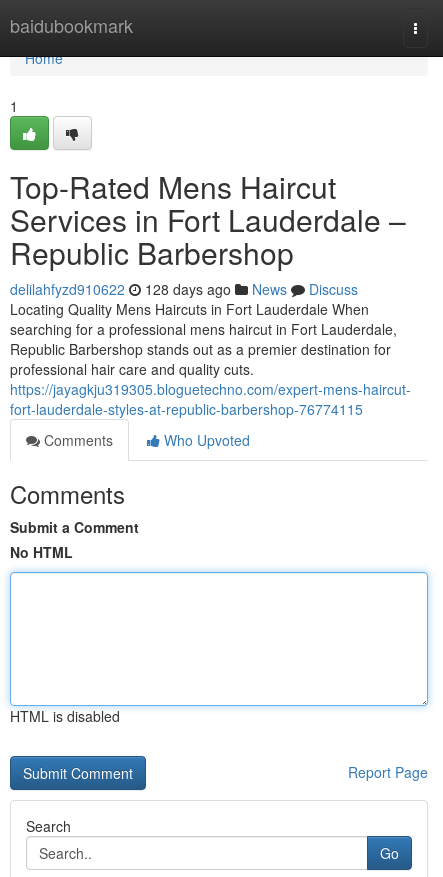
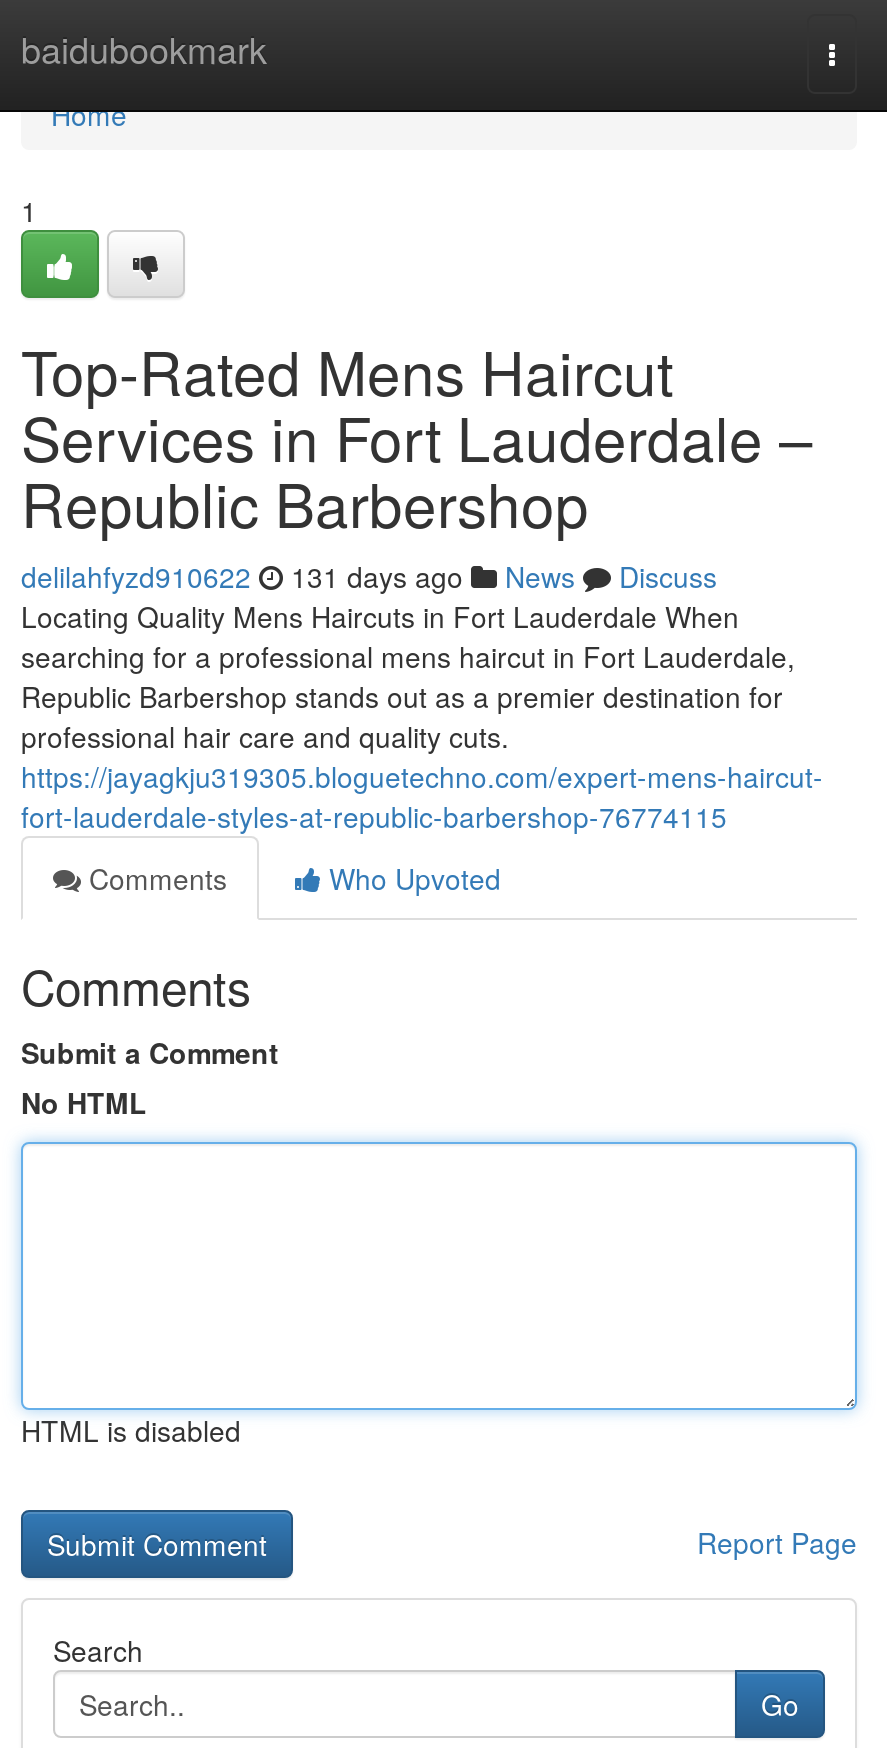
- delilahfyzd910622 128 days ago News Discuss
+ delilahfyzd910622 131 days ago News Discuss
